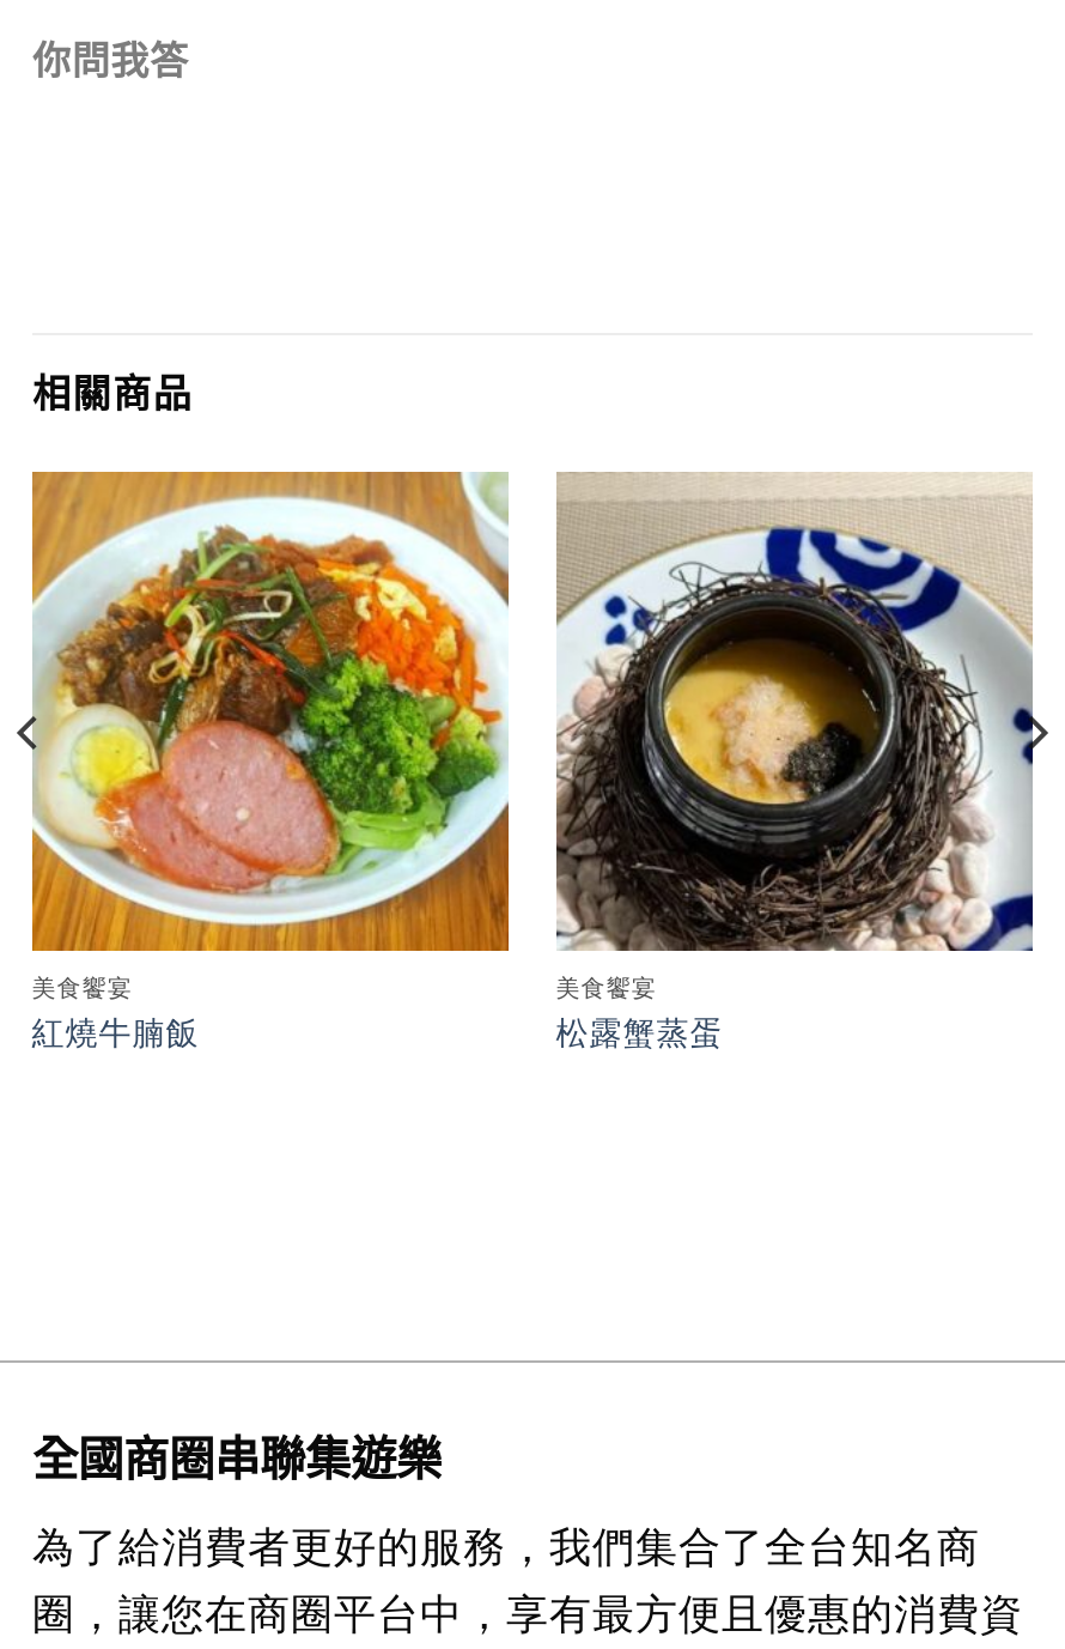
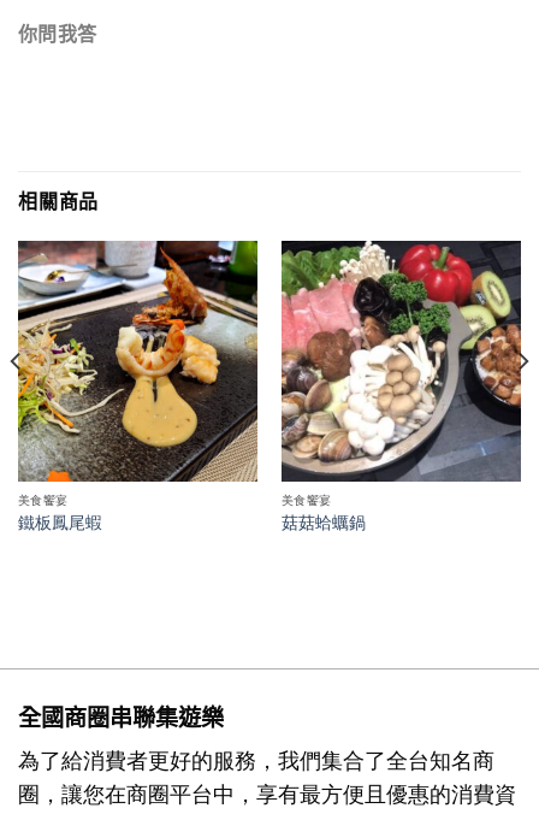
- [image]
- 紅燒牛腩飯
+ [image]
+ 鐵板鳳尾蝦

- [image]
- 松露蟹蒸蛋
+ [image]
+ 菇菇蛤蠣鍋
